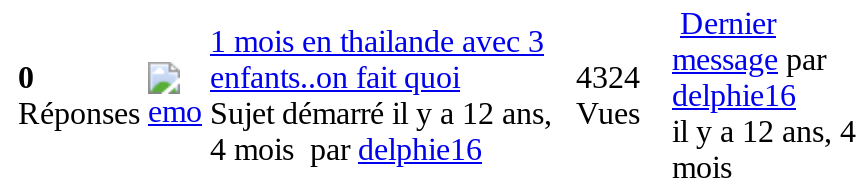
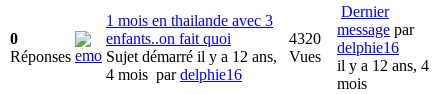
- 4324
+ 4320
